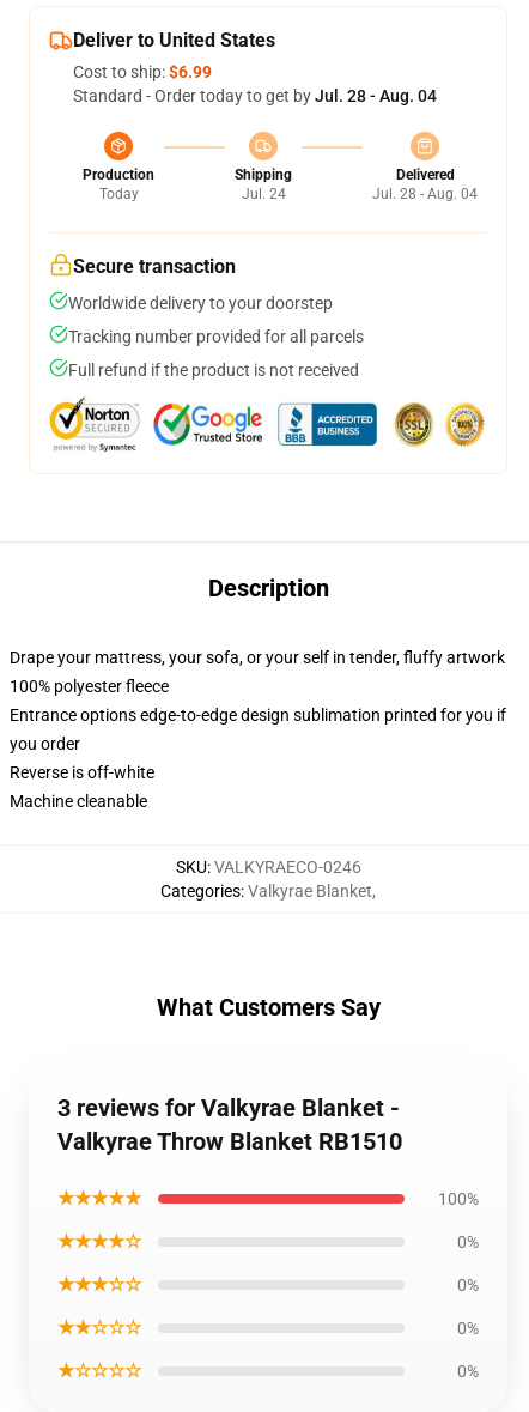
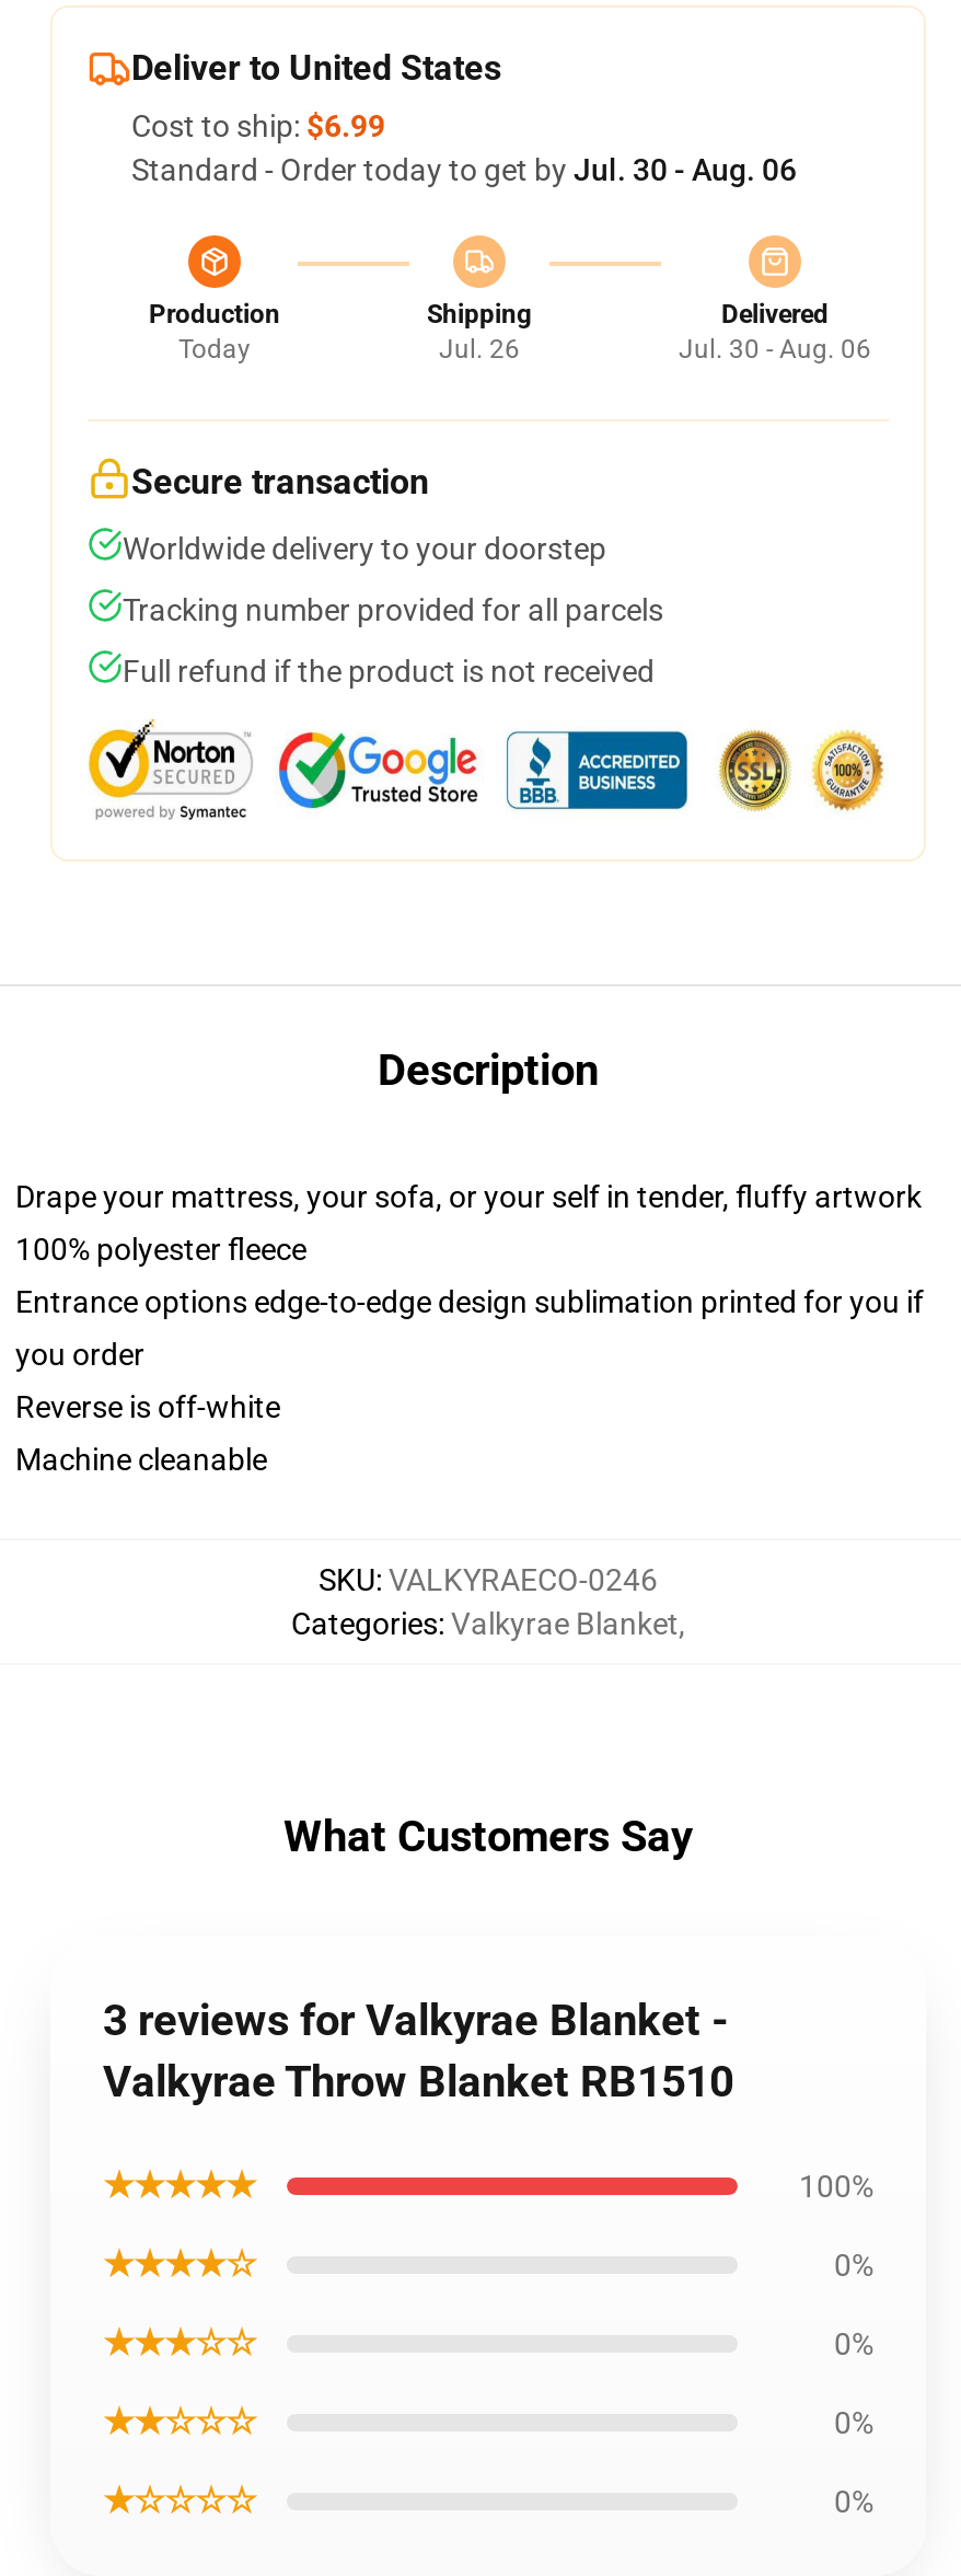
- Standard - Order today to get by Jul. 28 - Aug. 04
+ Standard - Order today to get by Jul. 30 - Aug. 06

- Jul. 24
+ Jul. 26

- Jul. 28 - Aug. 04
+ Jul. 30 - Aug. 06
